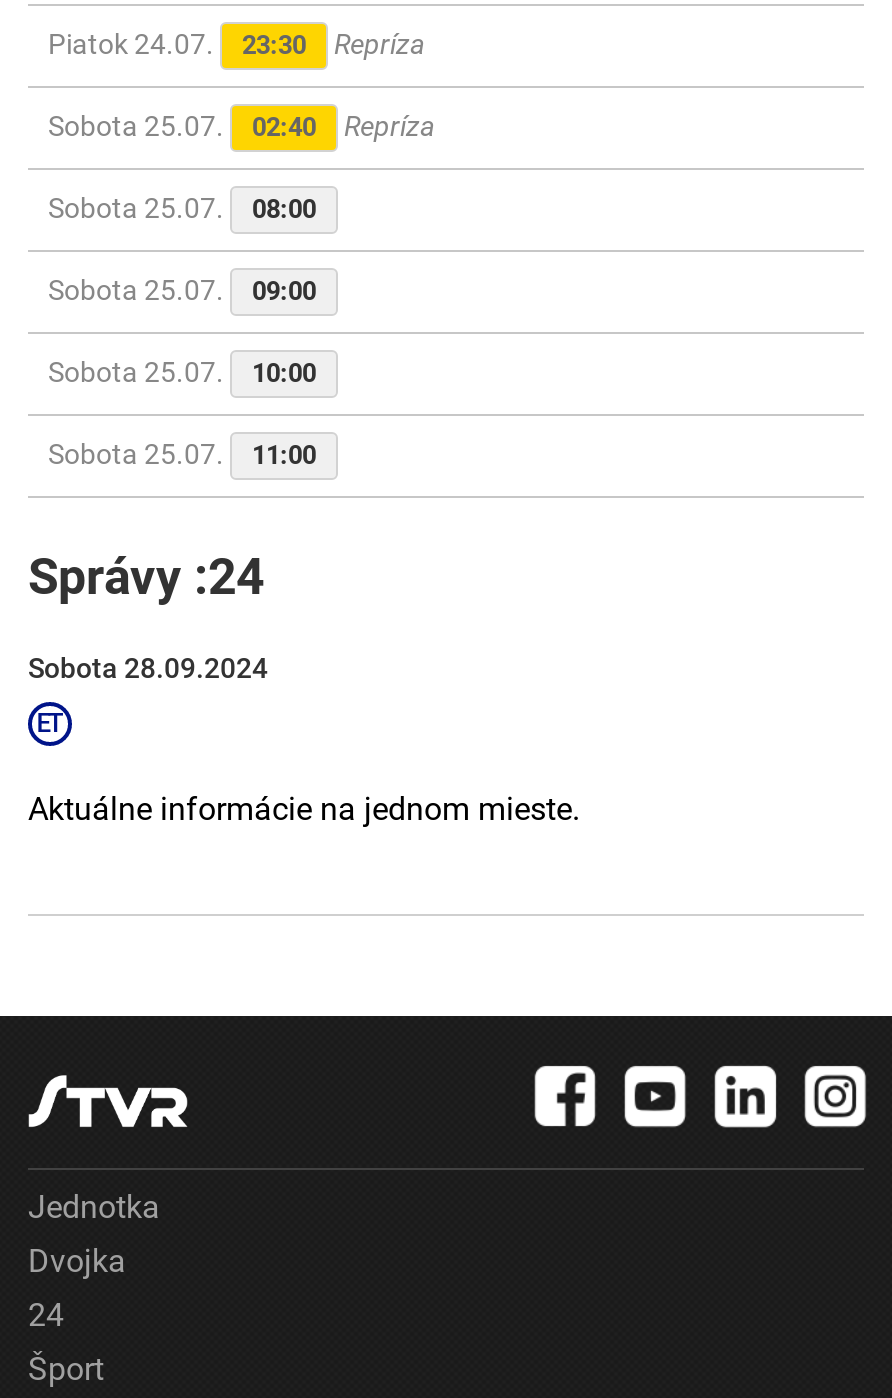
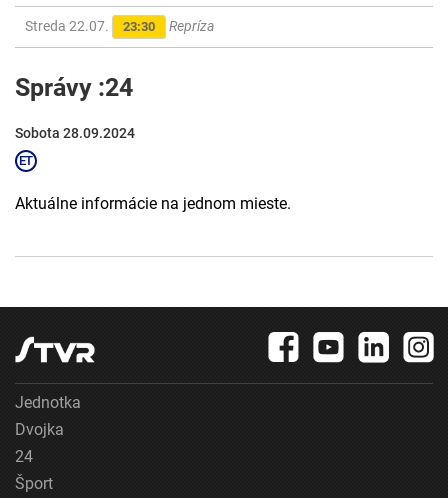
- Piatok 24.07. 23:30 Repríza
+ Streda 22.07. 23:30 Repríza

- Sobota 25.07.
- 02:40
- Repríza
- Sobota 25.07.
- 08:00
- Sobota 25.07.
- 09:00
- Sobota 25.07.
- 10:00
- Sobota 25.07.
- 11:00
